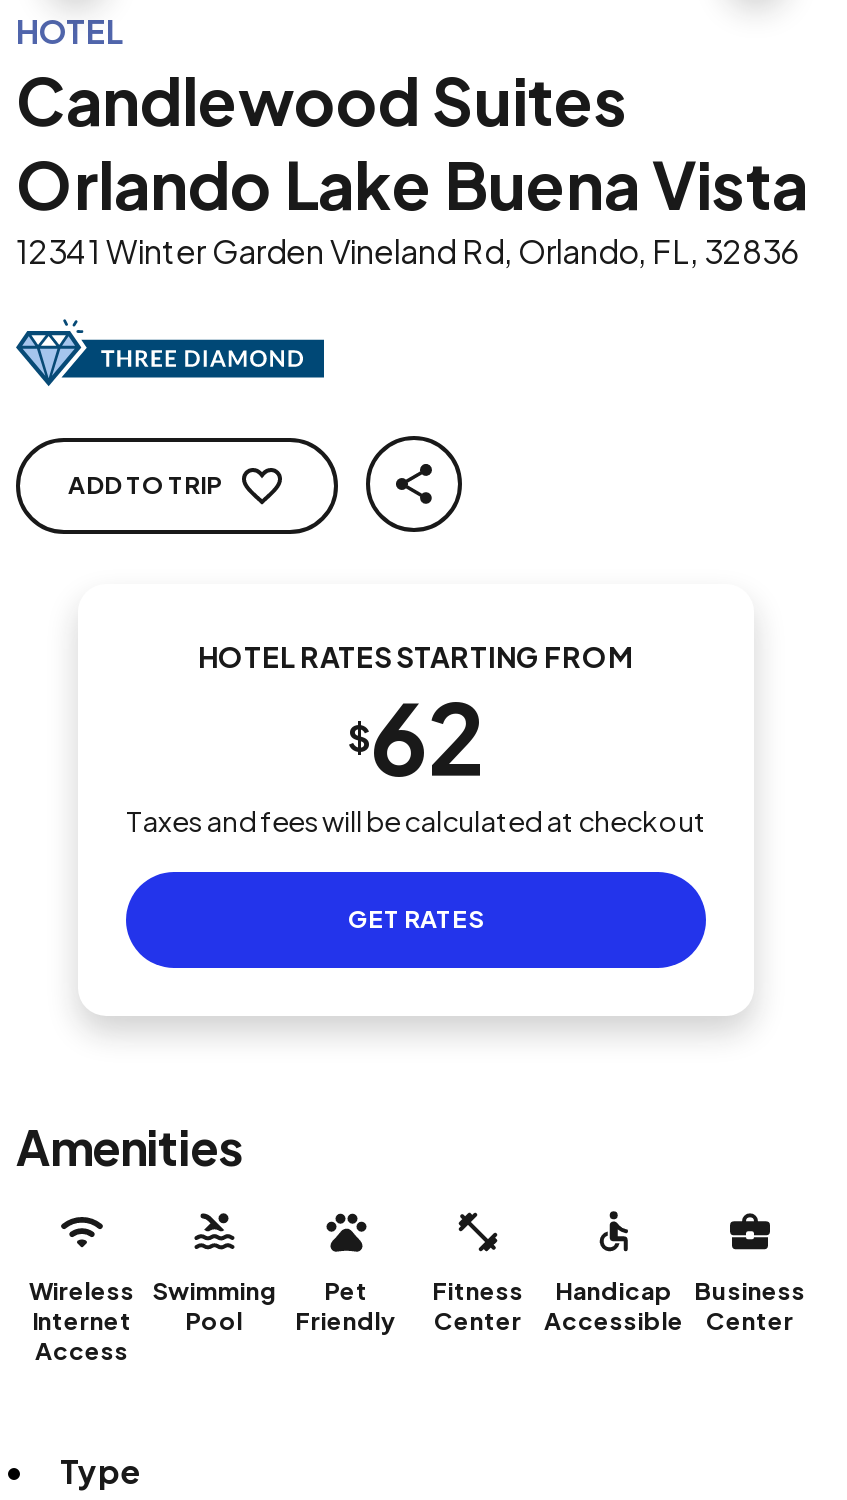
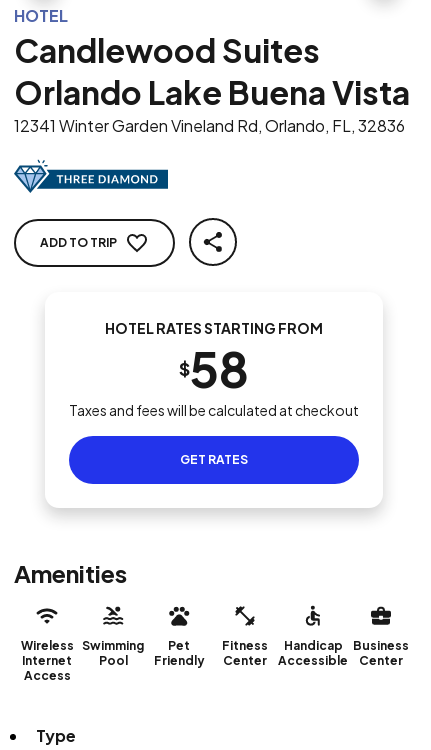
- $62
+ $58
